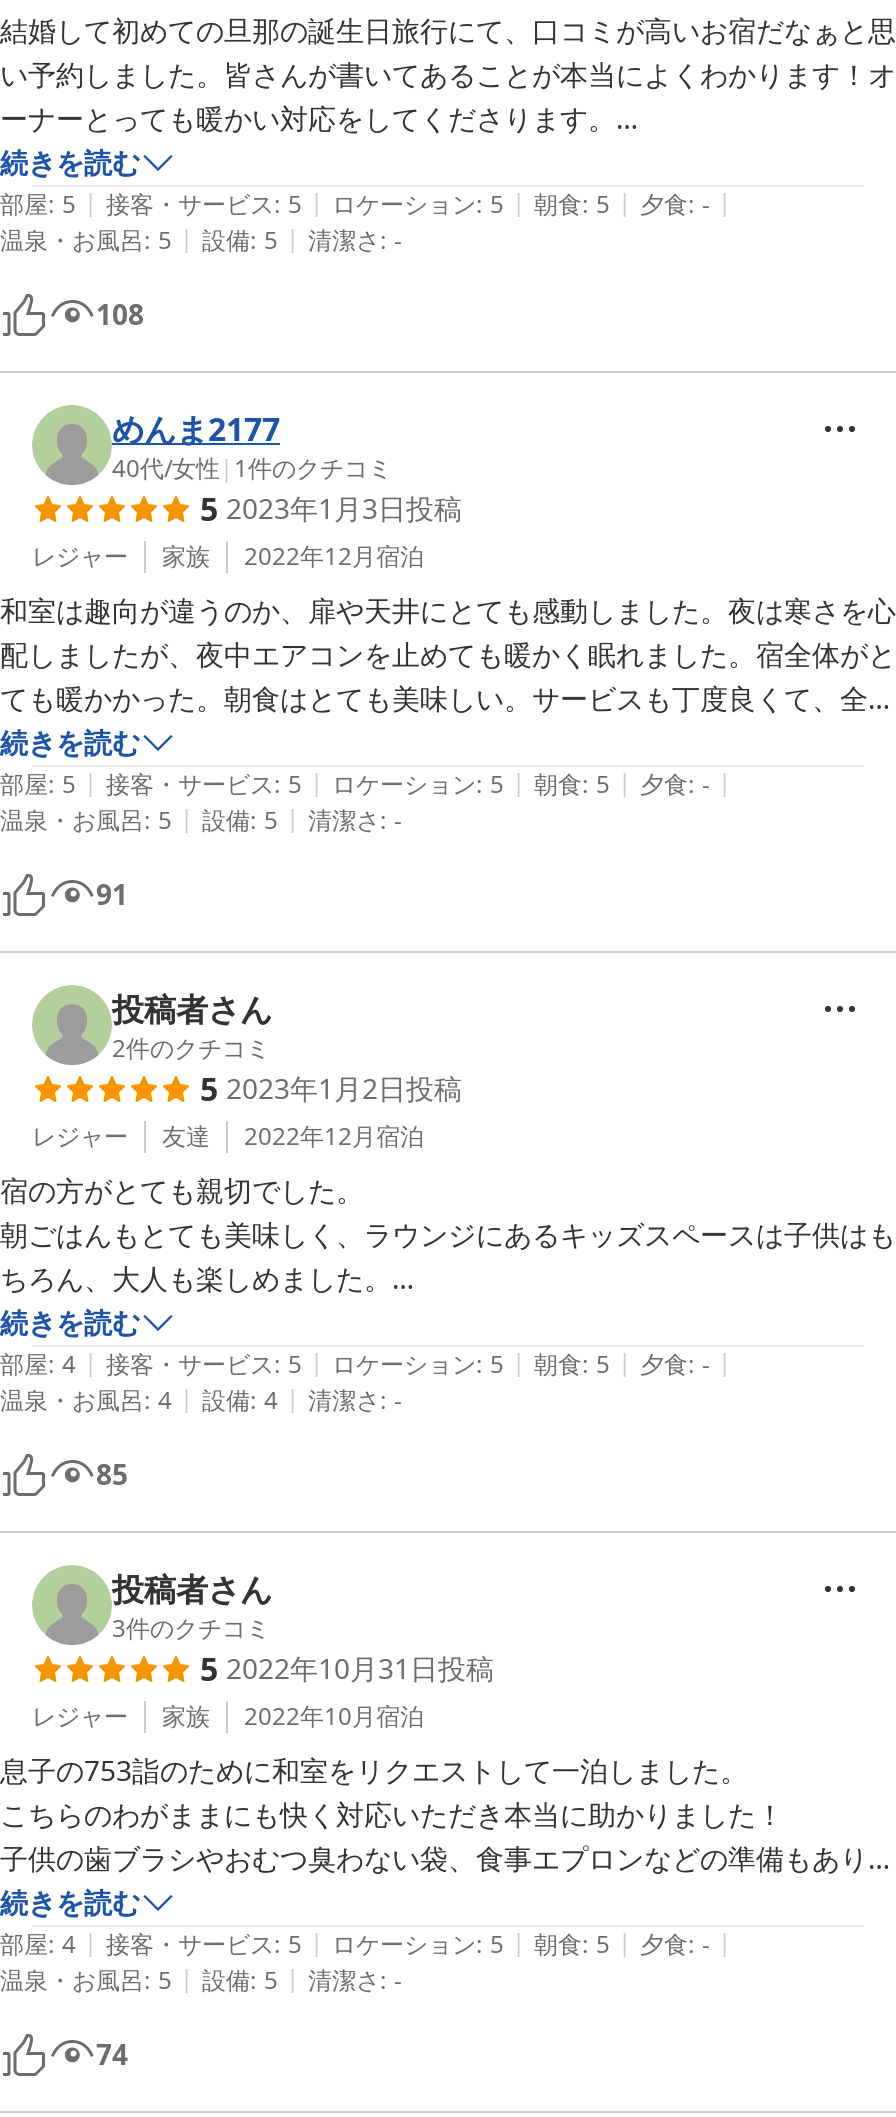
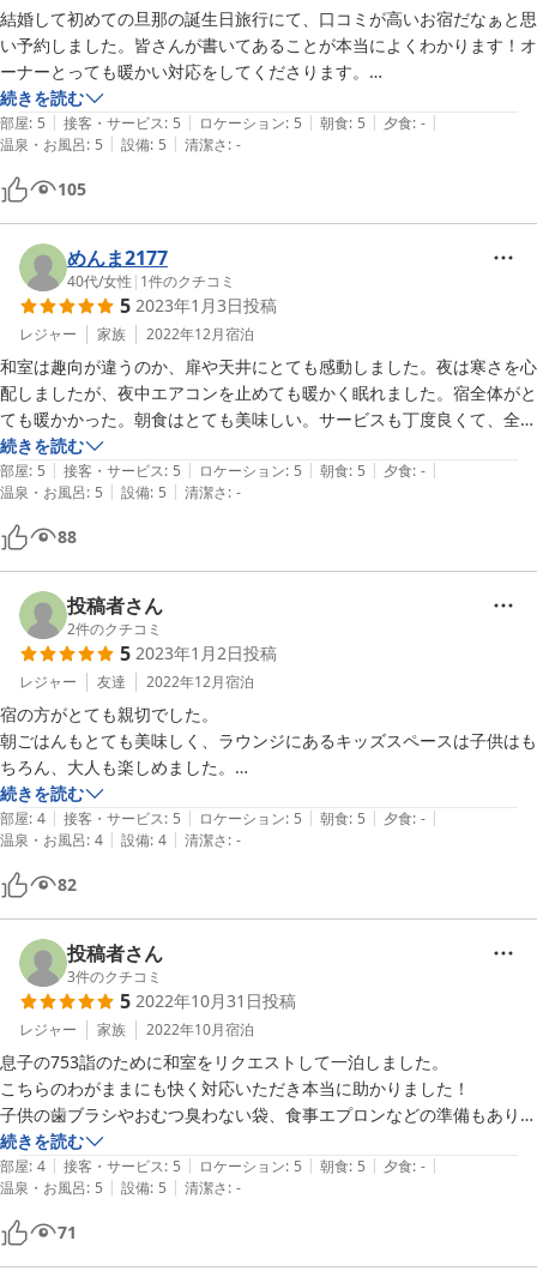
- 108
+ 105

- 91
+ 88

- 85
+ 82

- 74
+ 71
